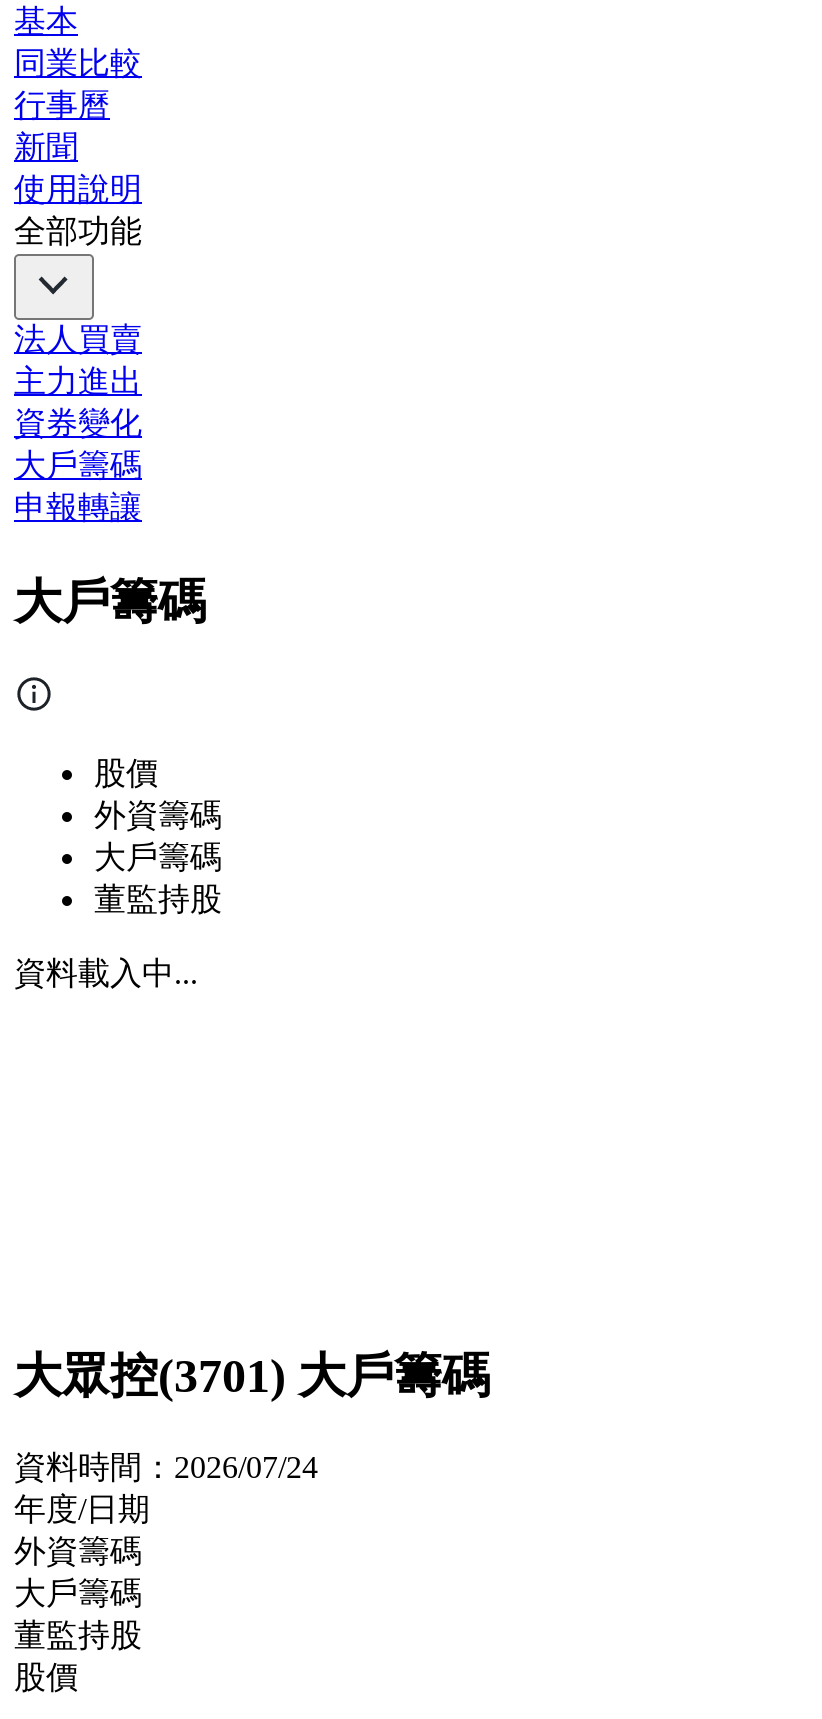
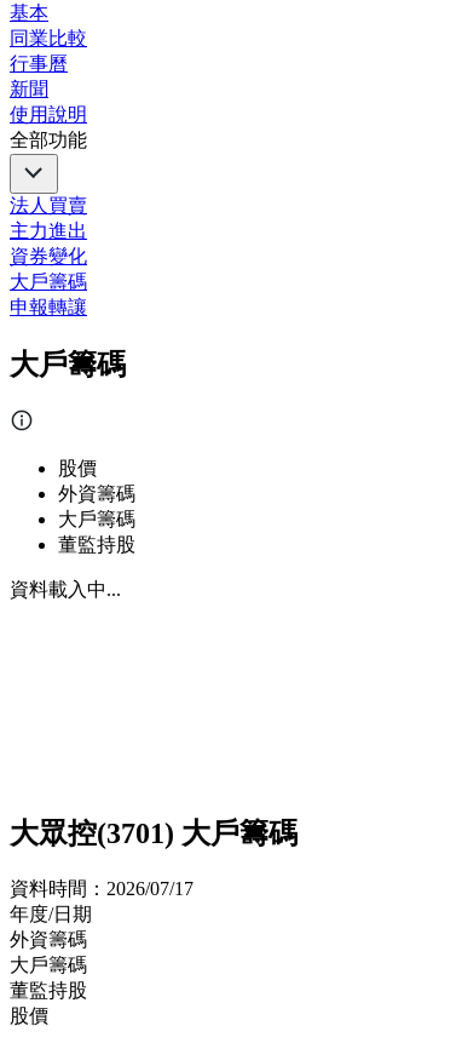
- 資料時間：2026/07/24
+ 資料時間：2026/07/17
